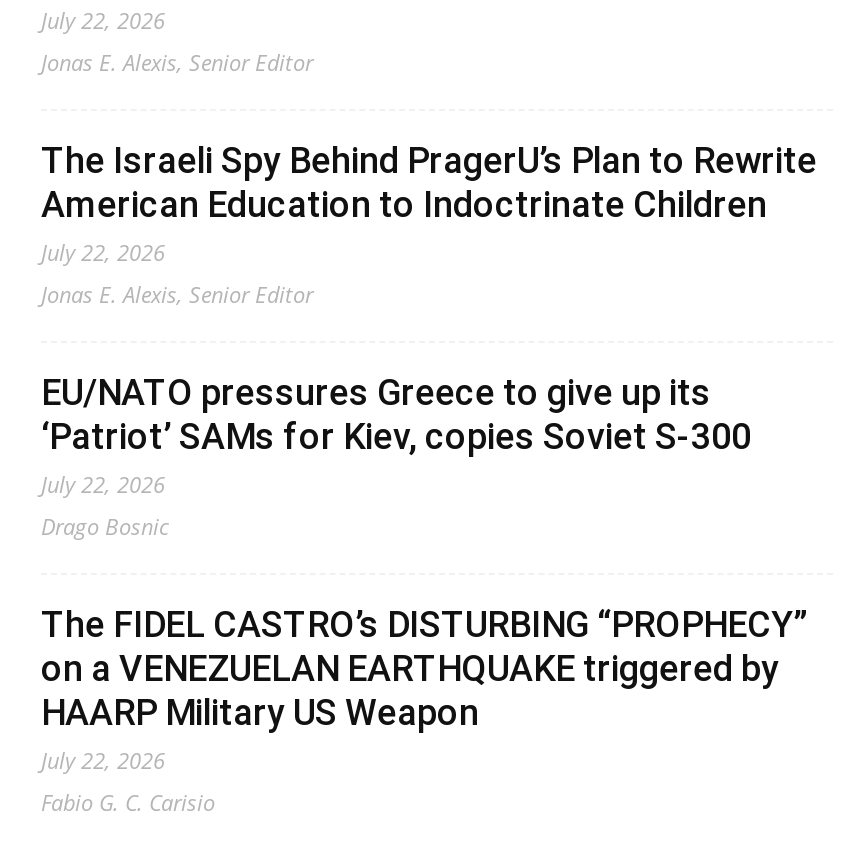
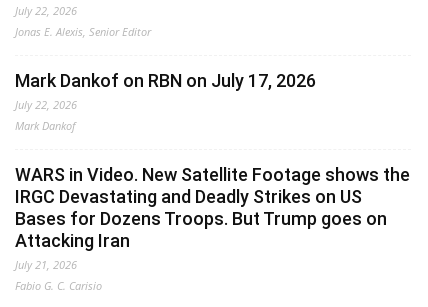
- The Israeli Spy Behind PragerU’s Plan to Rewrite
- American Education to Indoctrinate Children
+ Mark Dankof on RBN on July 17, 2026

- Jonas E. Alexis, Senior Editor
- EU/NATO pressures Greece to give up its
- ‘Patriot’ SAMs for Kiev, copies Soviet S-300
- July 22, 2026
- Drago Bosnic
- The FIDEL CASTRO’s DISTURBING “PROPHECY”
- on a VENEZUELAN EARTHQUAKE triggered by
- HAARP Military US Weapon
- July 22, 2026
+ Mark Dankof
+ WARS in Video. New Satellite Footage shows the
+ IRGC Devastating and Deadly Strikes on US
+ Bases for Dozens Troops. But Trump goes on
+ Attacking Iran
+ July 21, 2026
